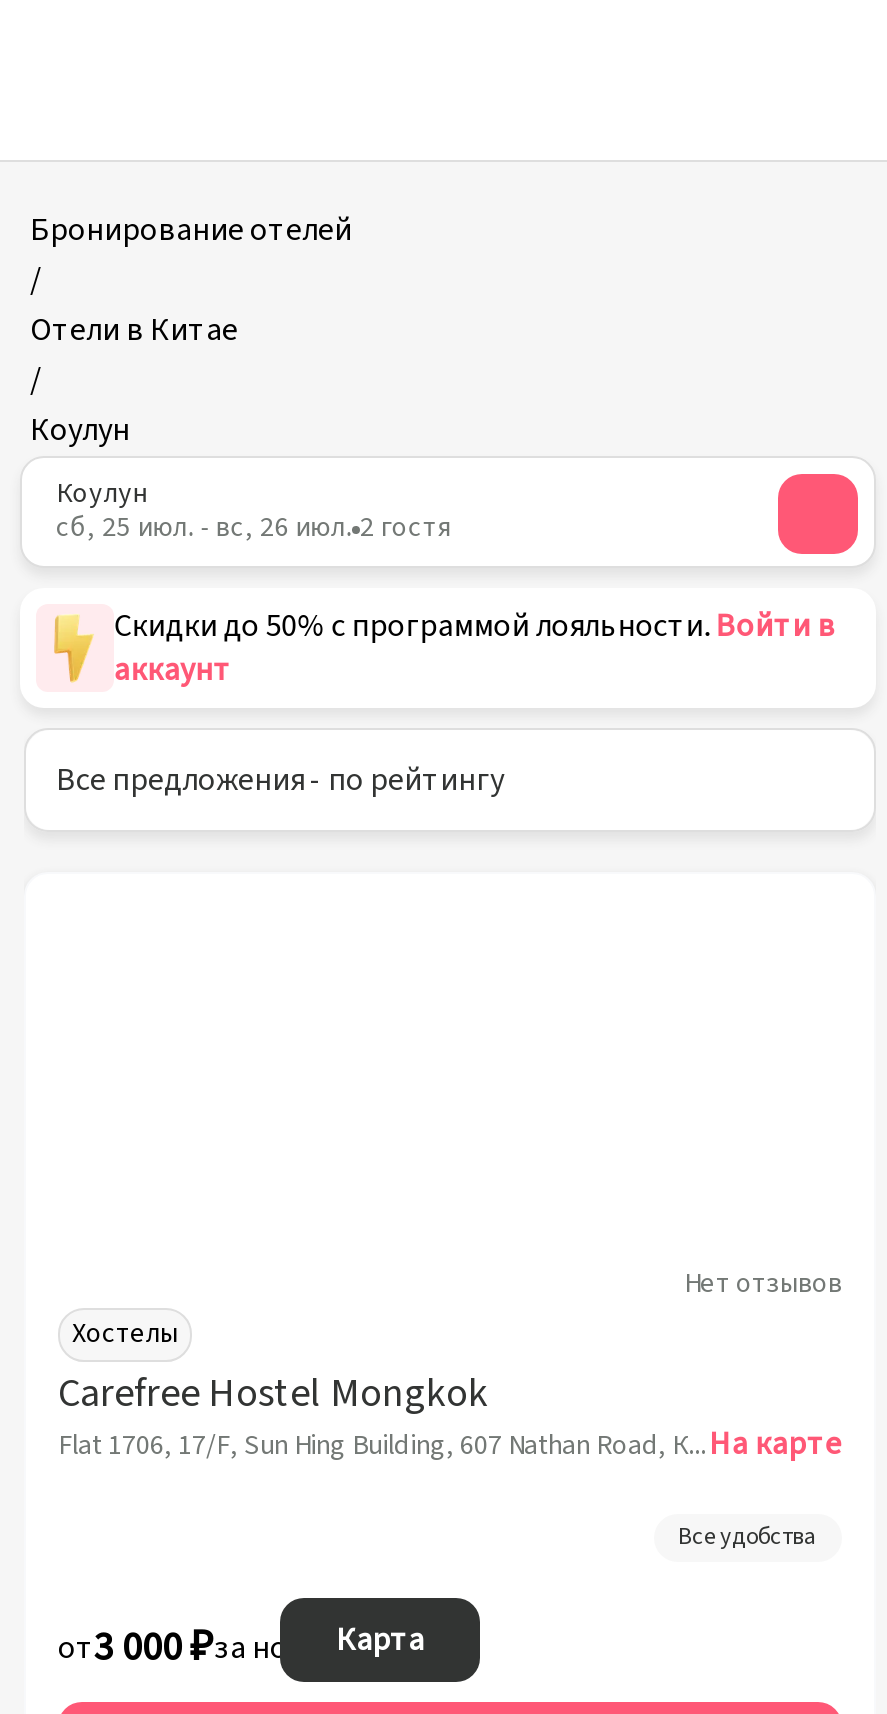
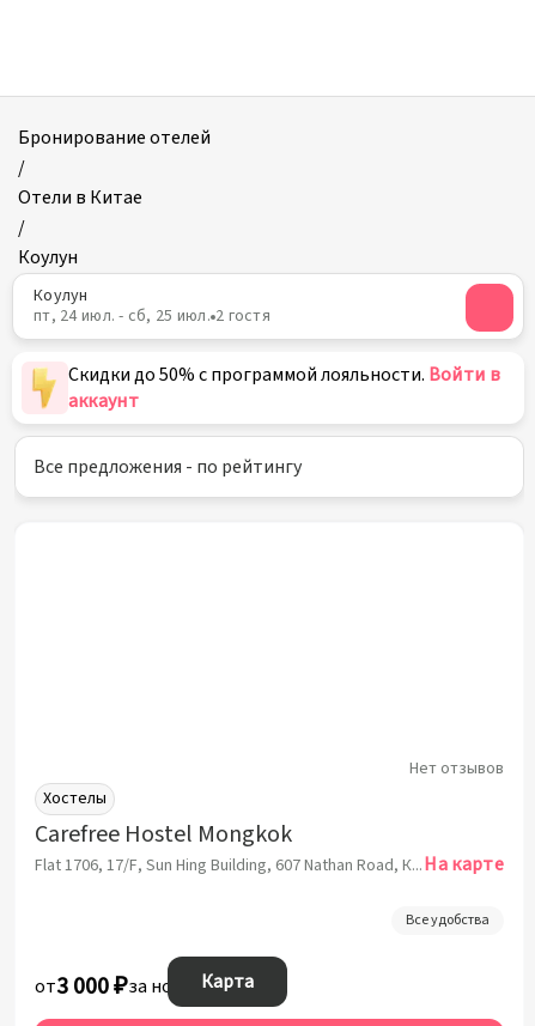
- сб, 25 июл. - вс, 26 июл. 2 гостя
+ пт, 24 июл. - сб, 25 июл. 2 гостя
